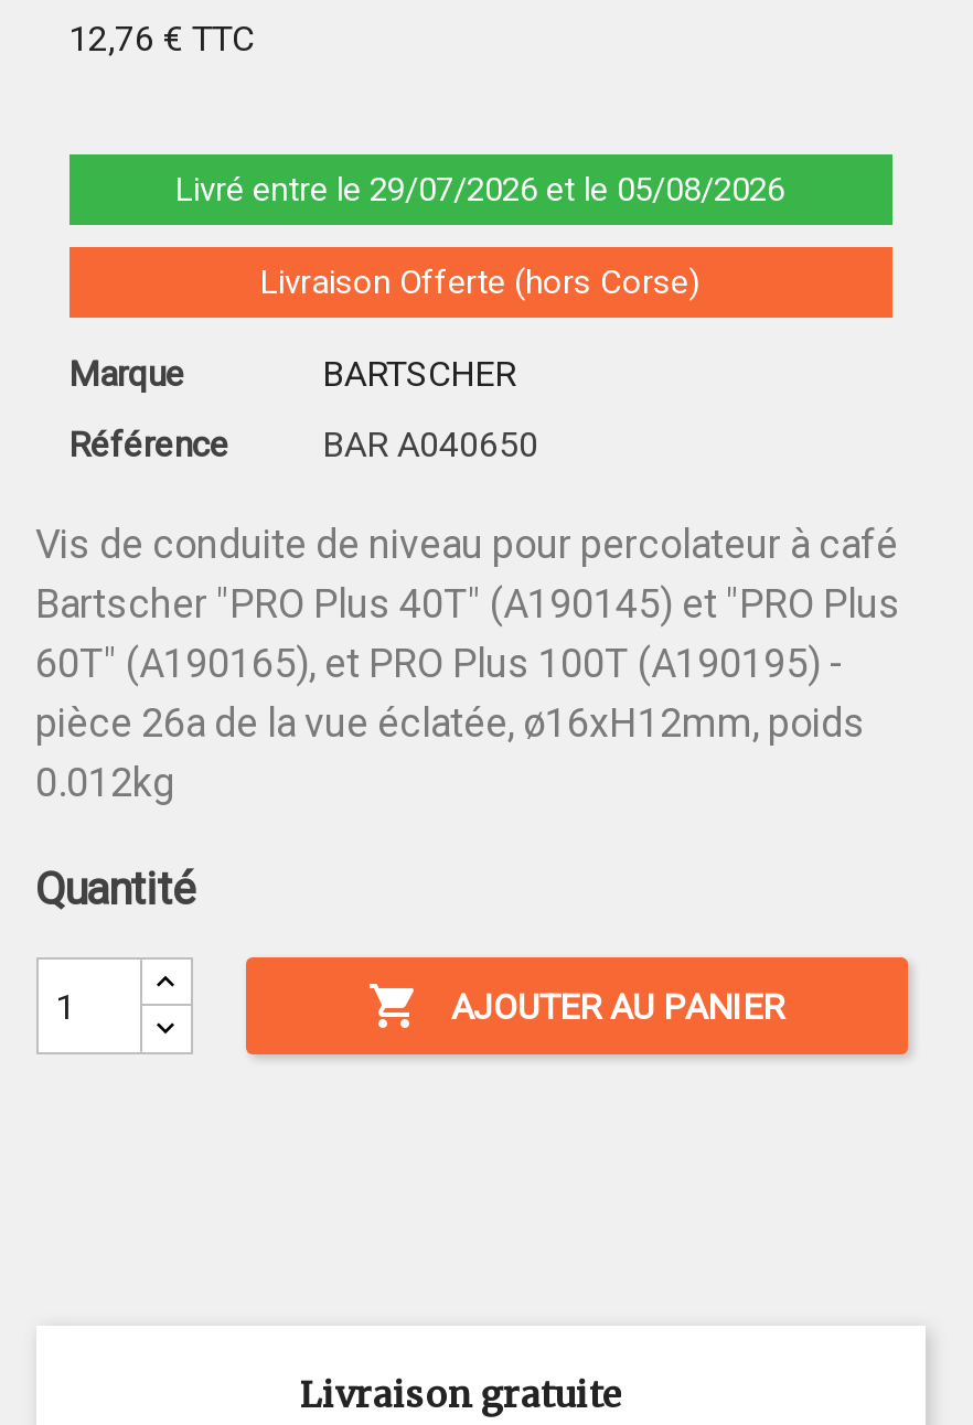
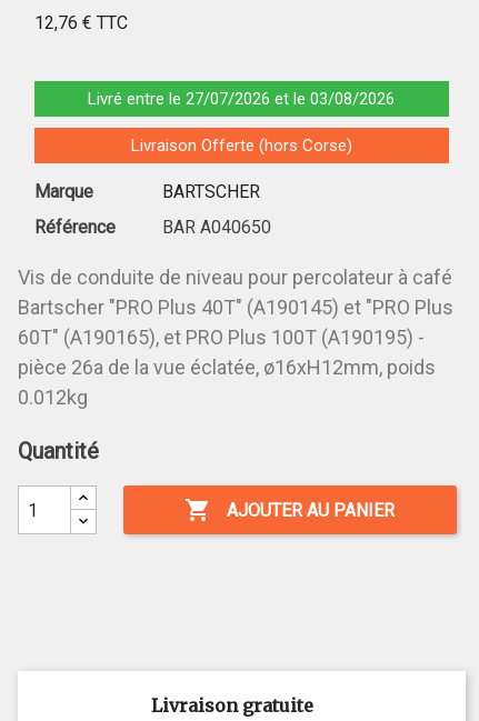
- Livré entre le 29/07/2026 et le 05/08/2026
+ Livré entre le 27/07/2026 et le 03/08/2026
